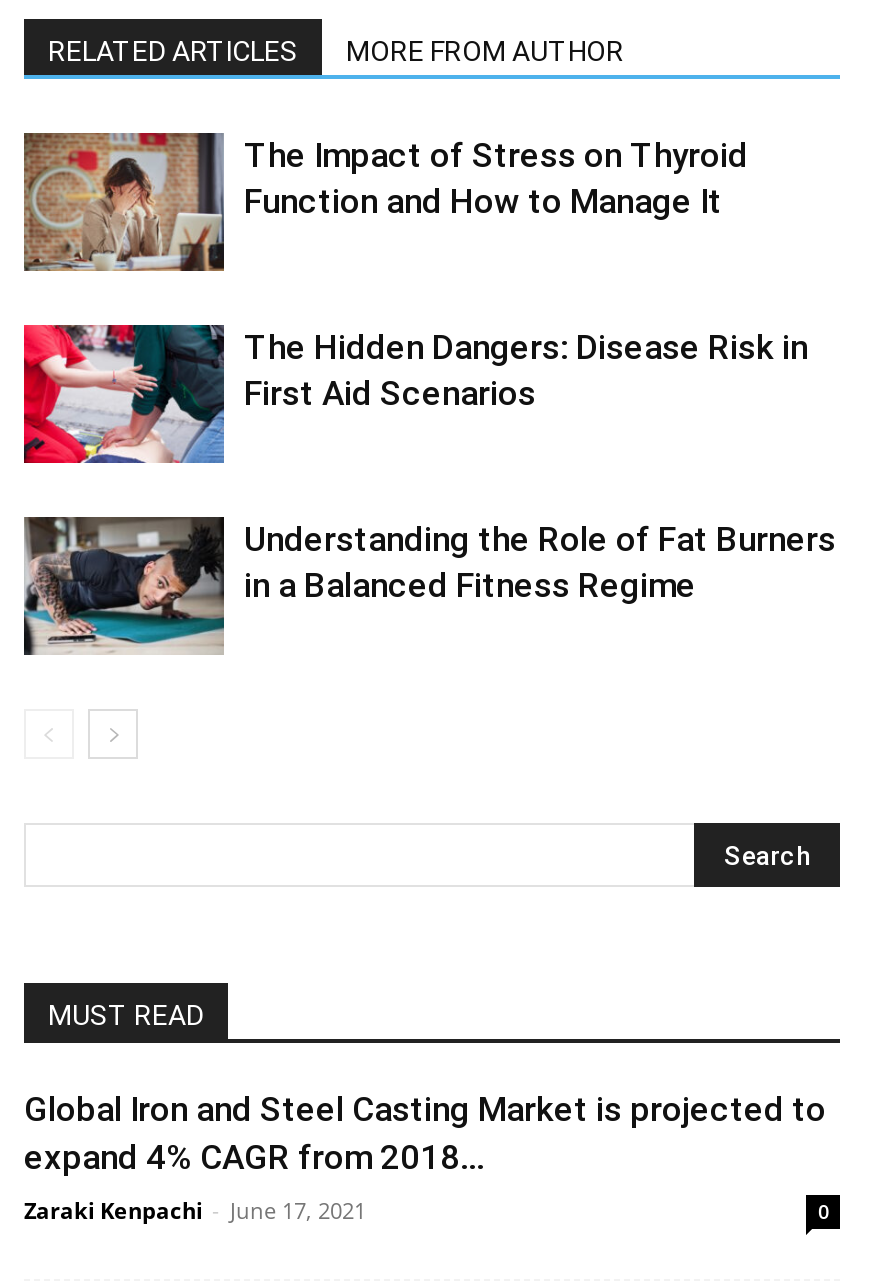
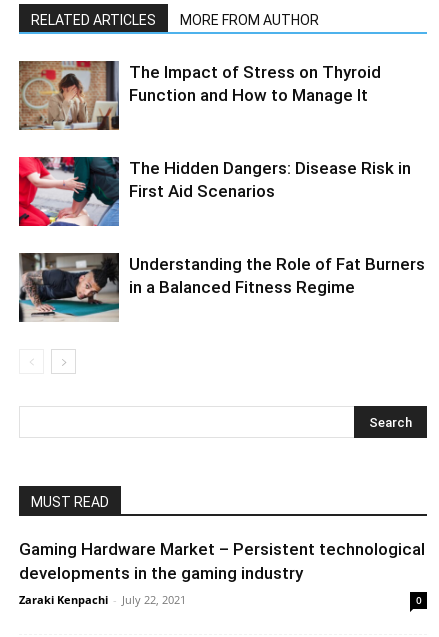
- Global Iron and Steel Casting Market is projected to
- expand 4% CAGR from 2018...
- Zaraki Kenpachi - June 17, 2021
+ Gaming Hardware Market – Persistent technological
+ developments in the gaming industry
+ Zaraki Kenpachi - July 22, 2021
